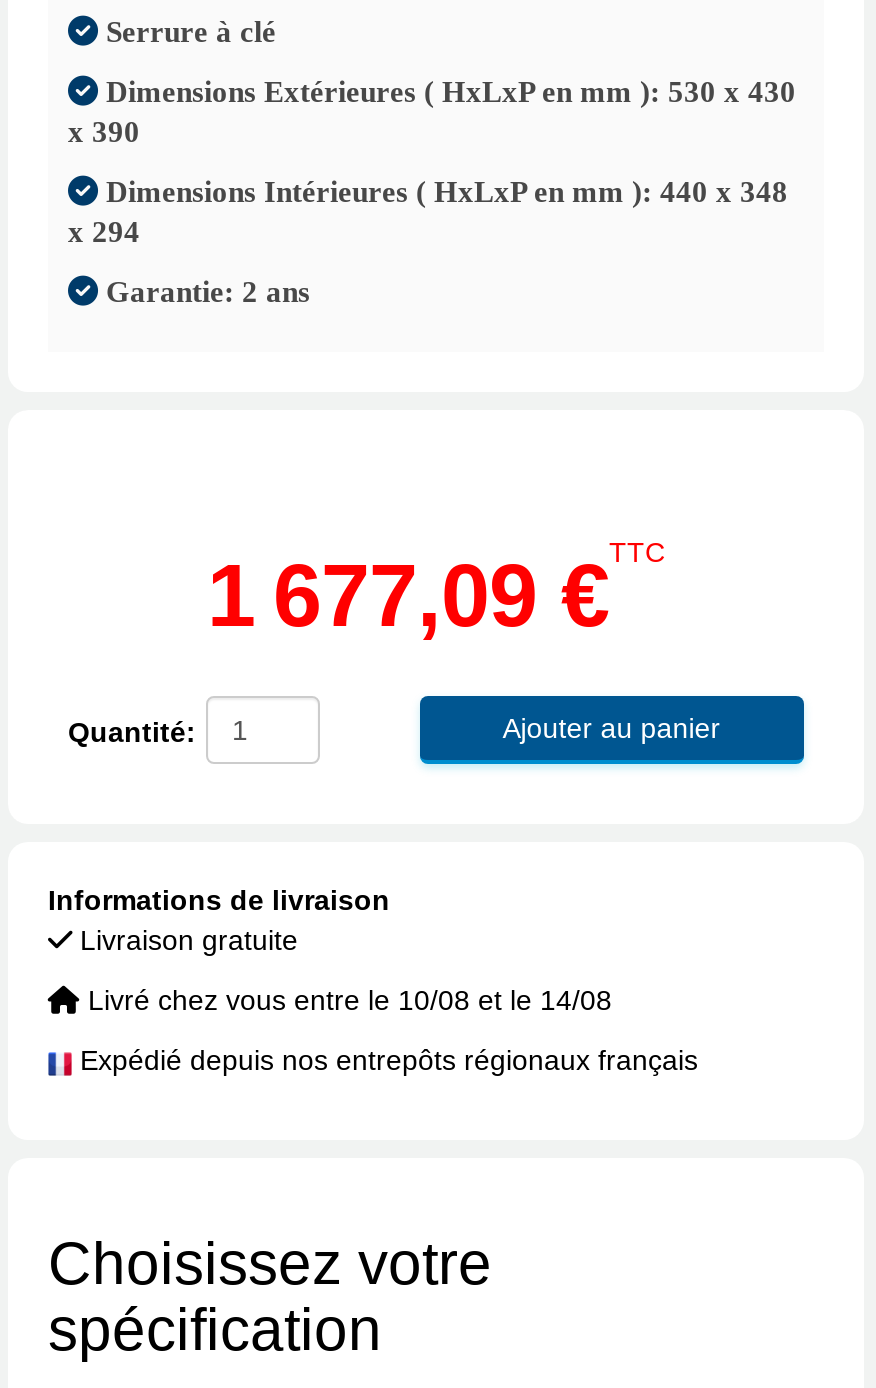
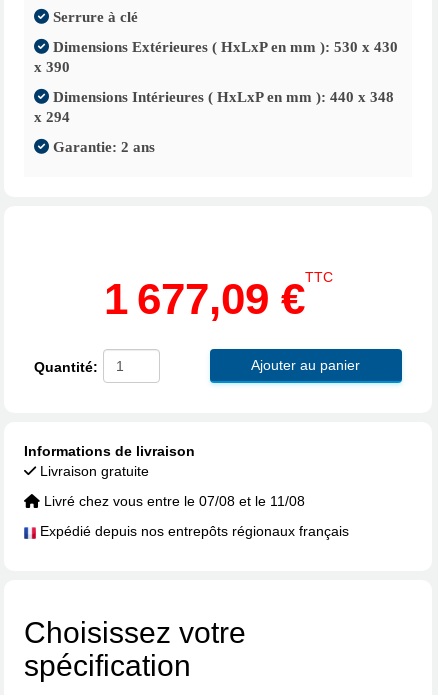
- Livré chez vous entre le 10/08 et le 14/08
+ Livré chez vous entre le 07/08 et le 11/08
